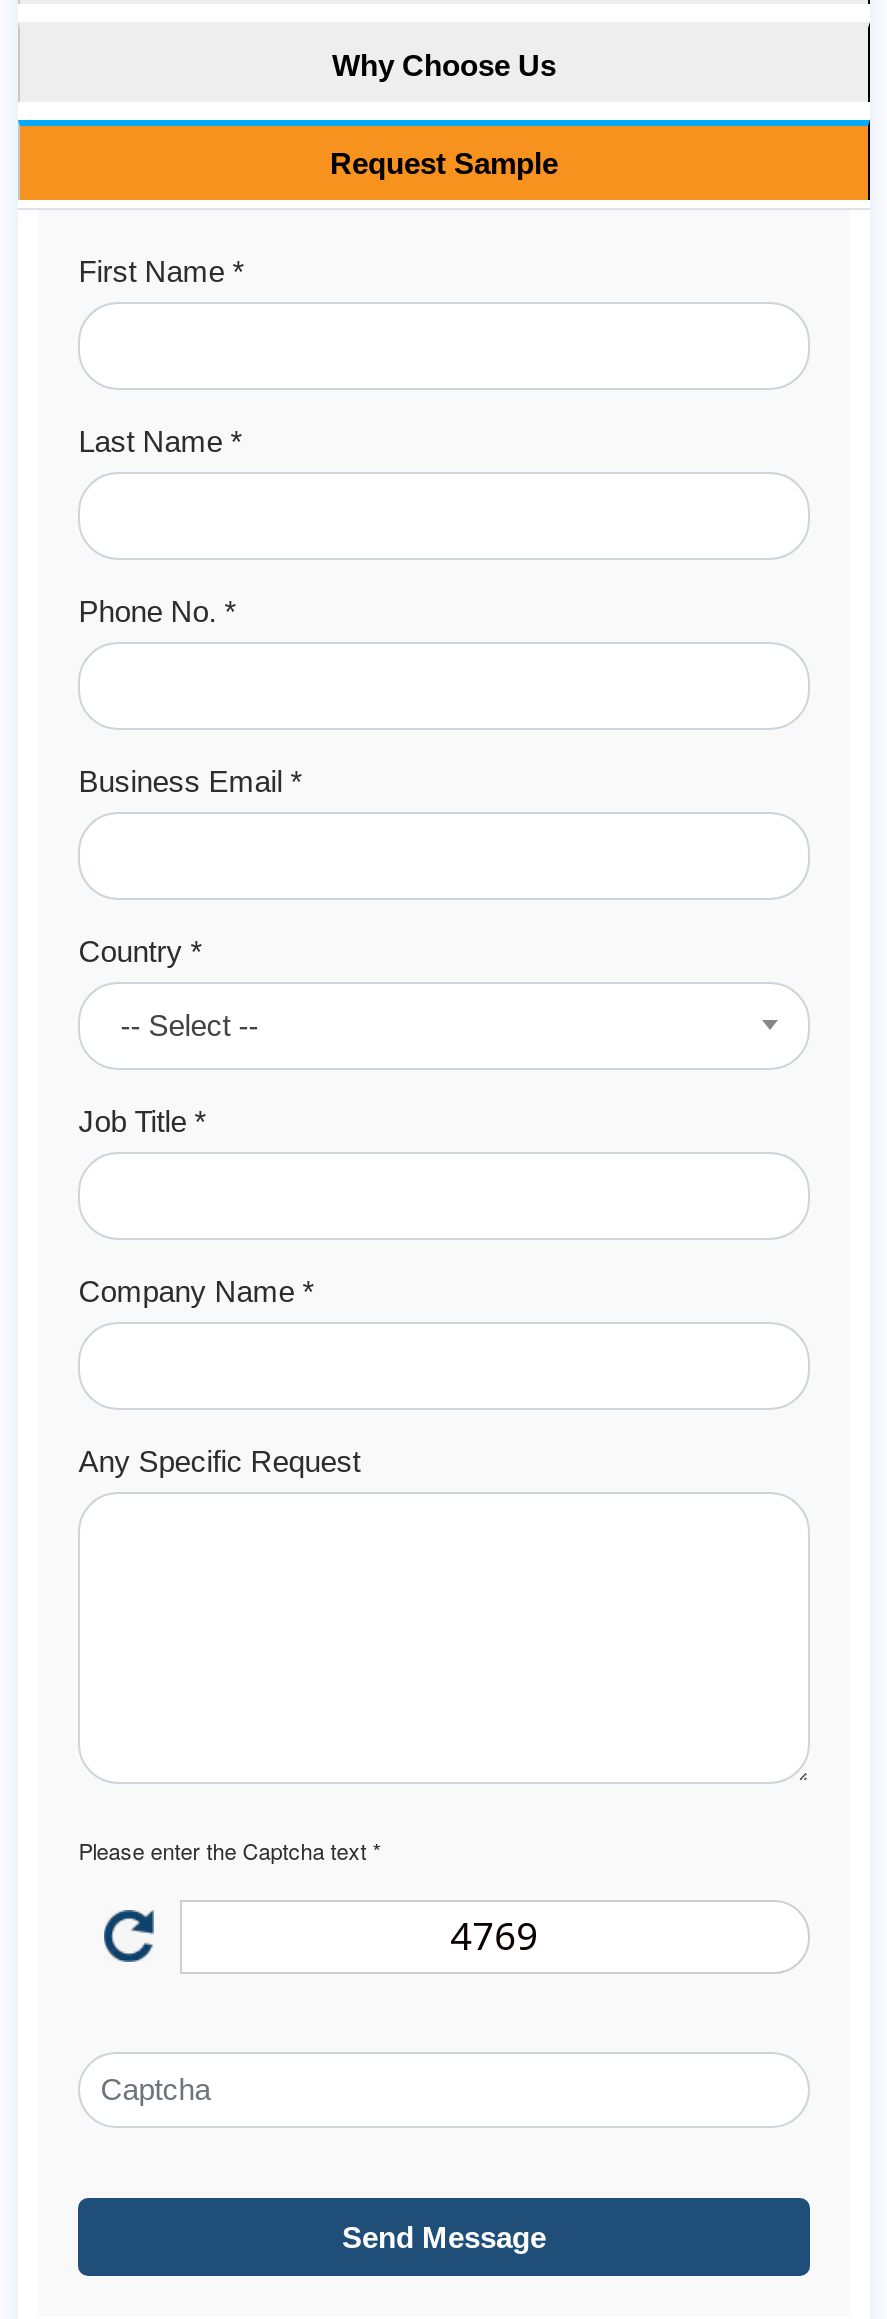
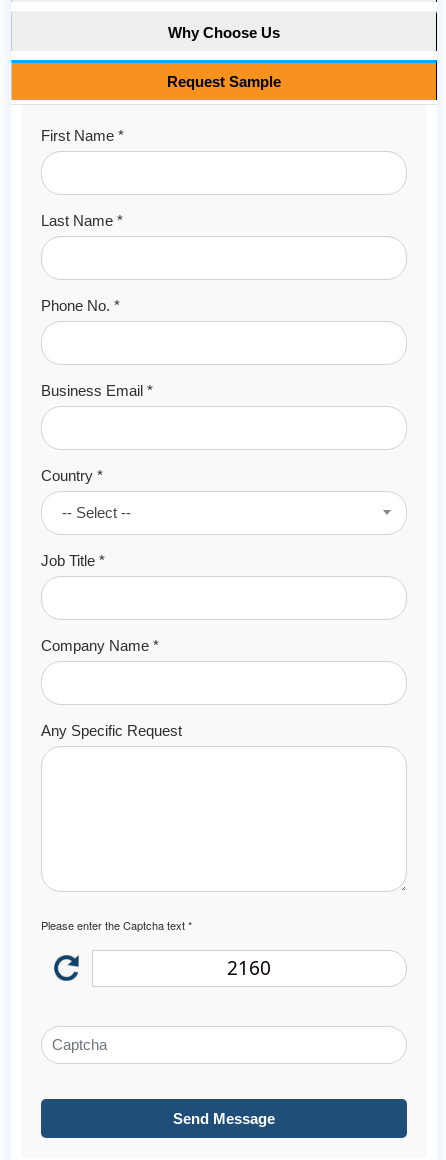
- 4769
+ 2160
